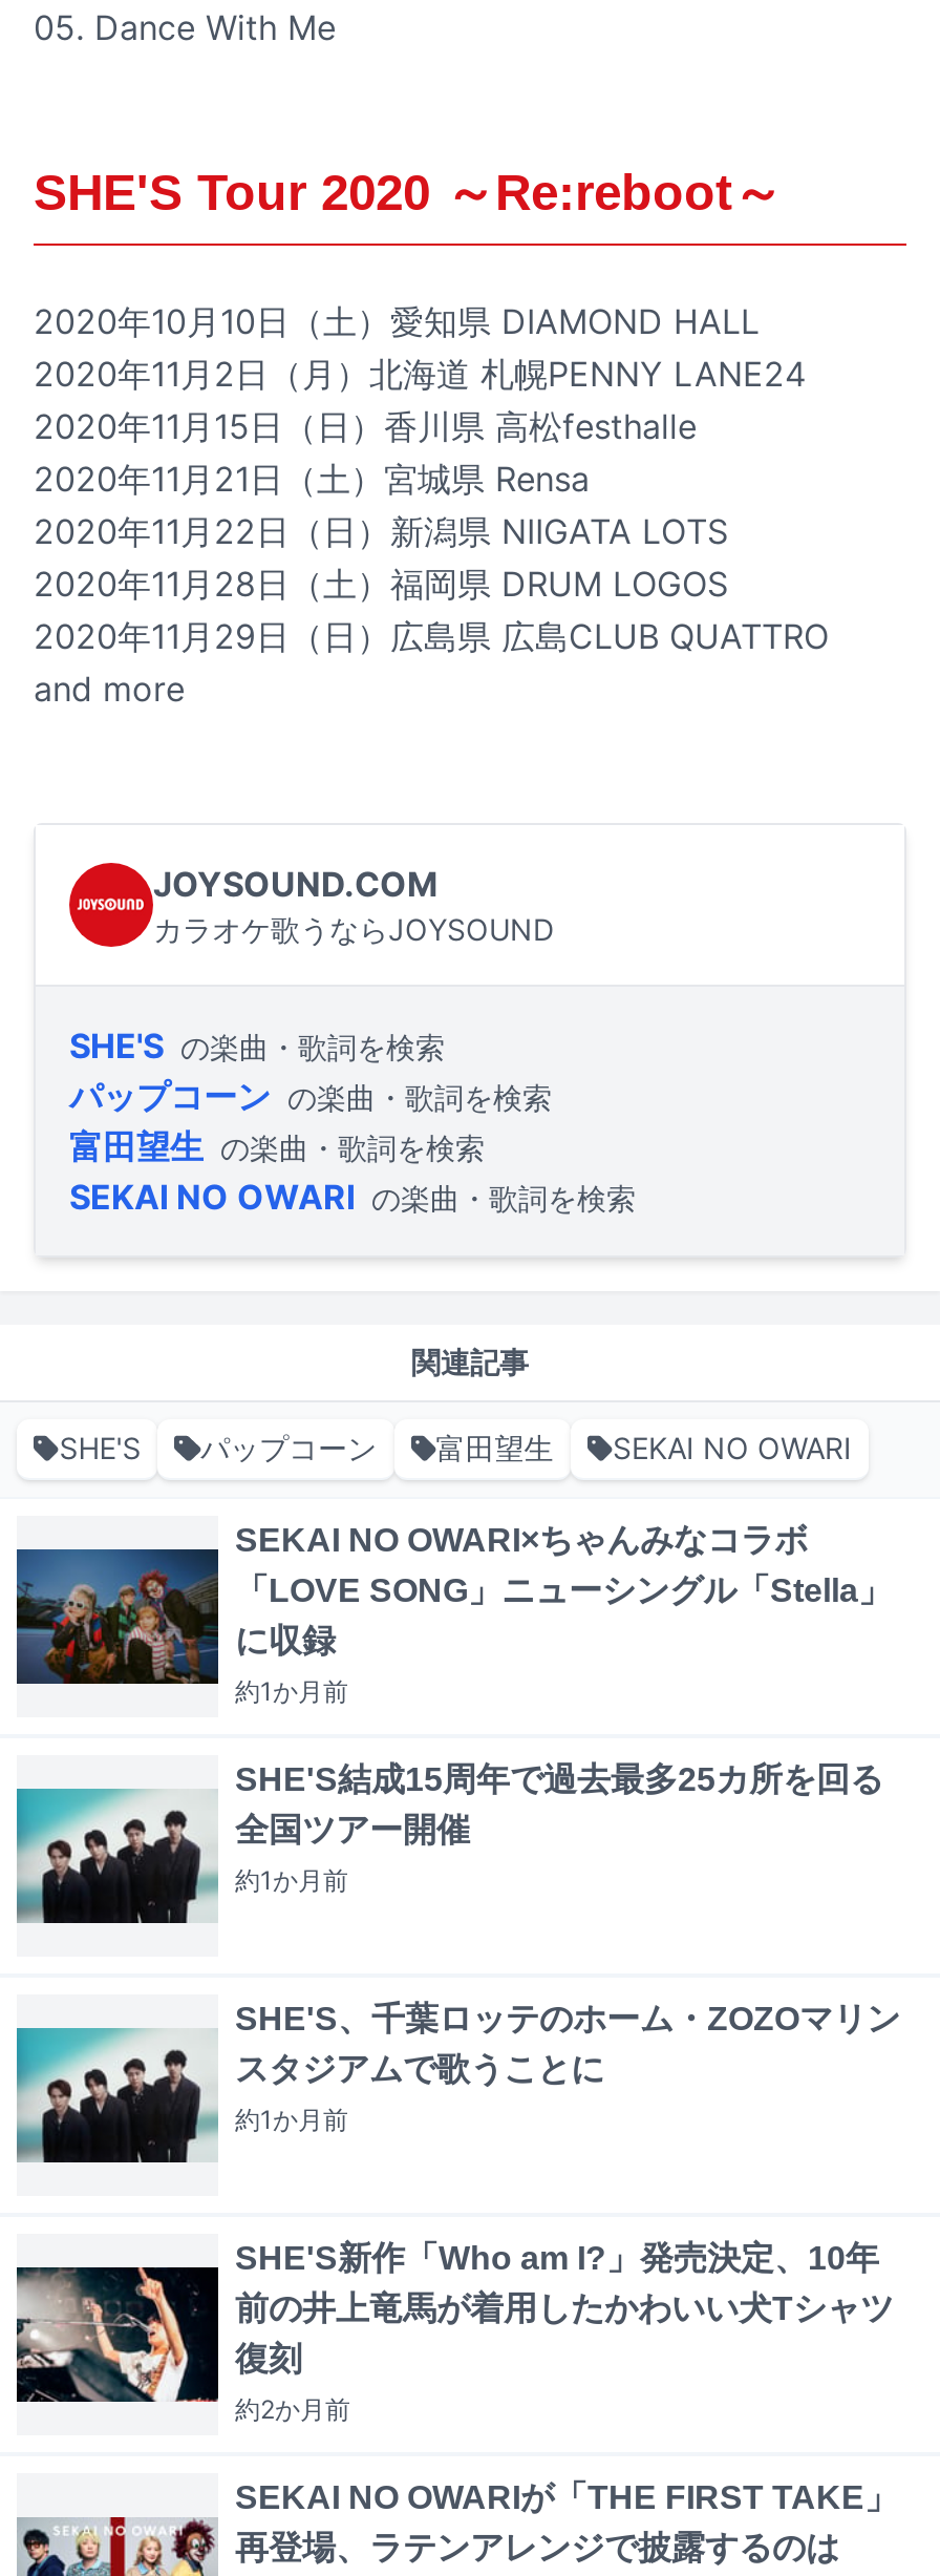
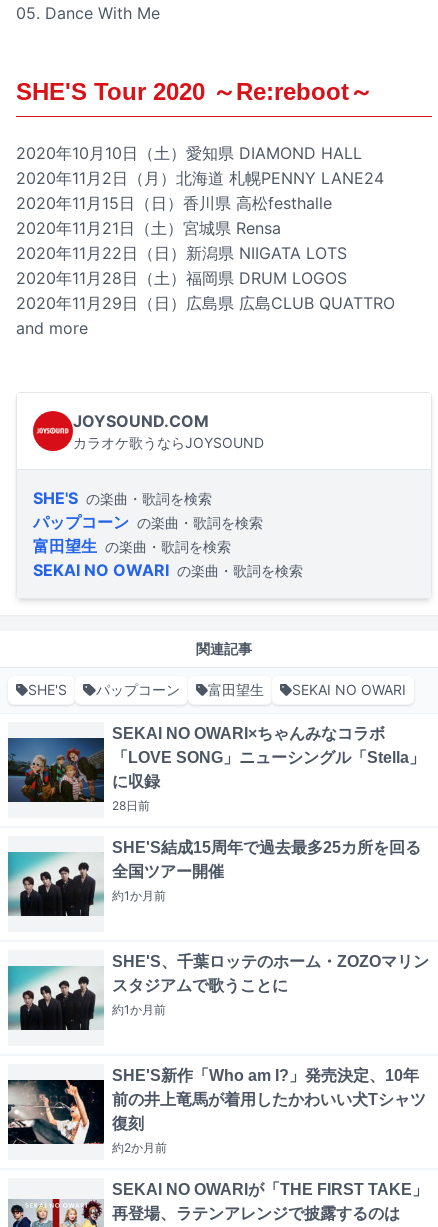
- 約1か月前
+ 28日前
